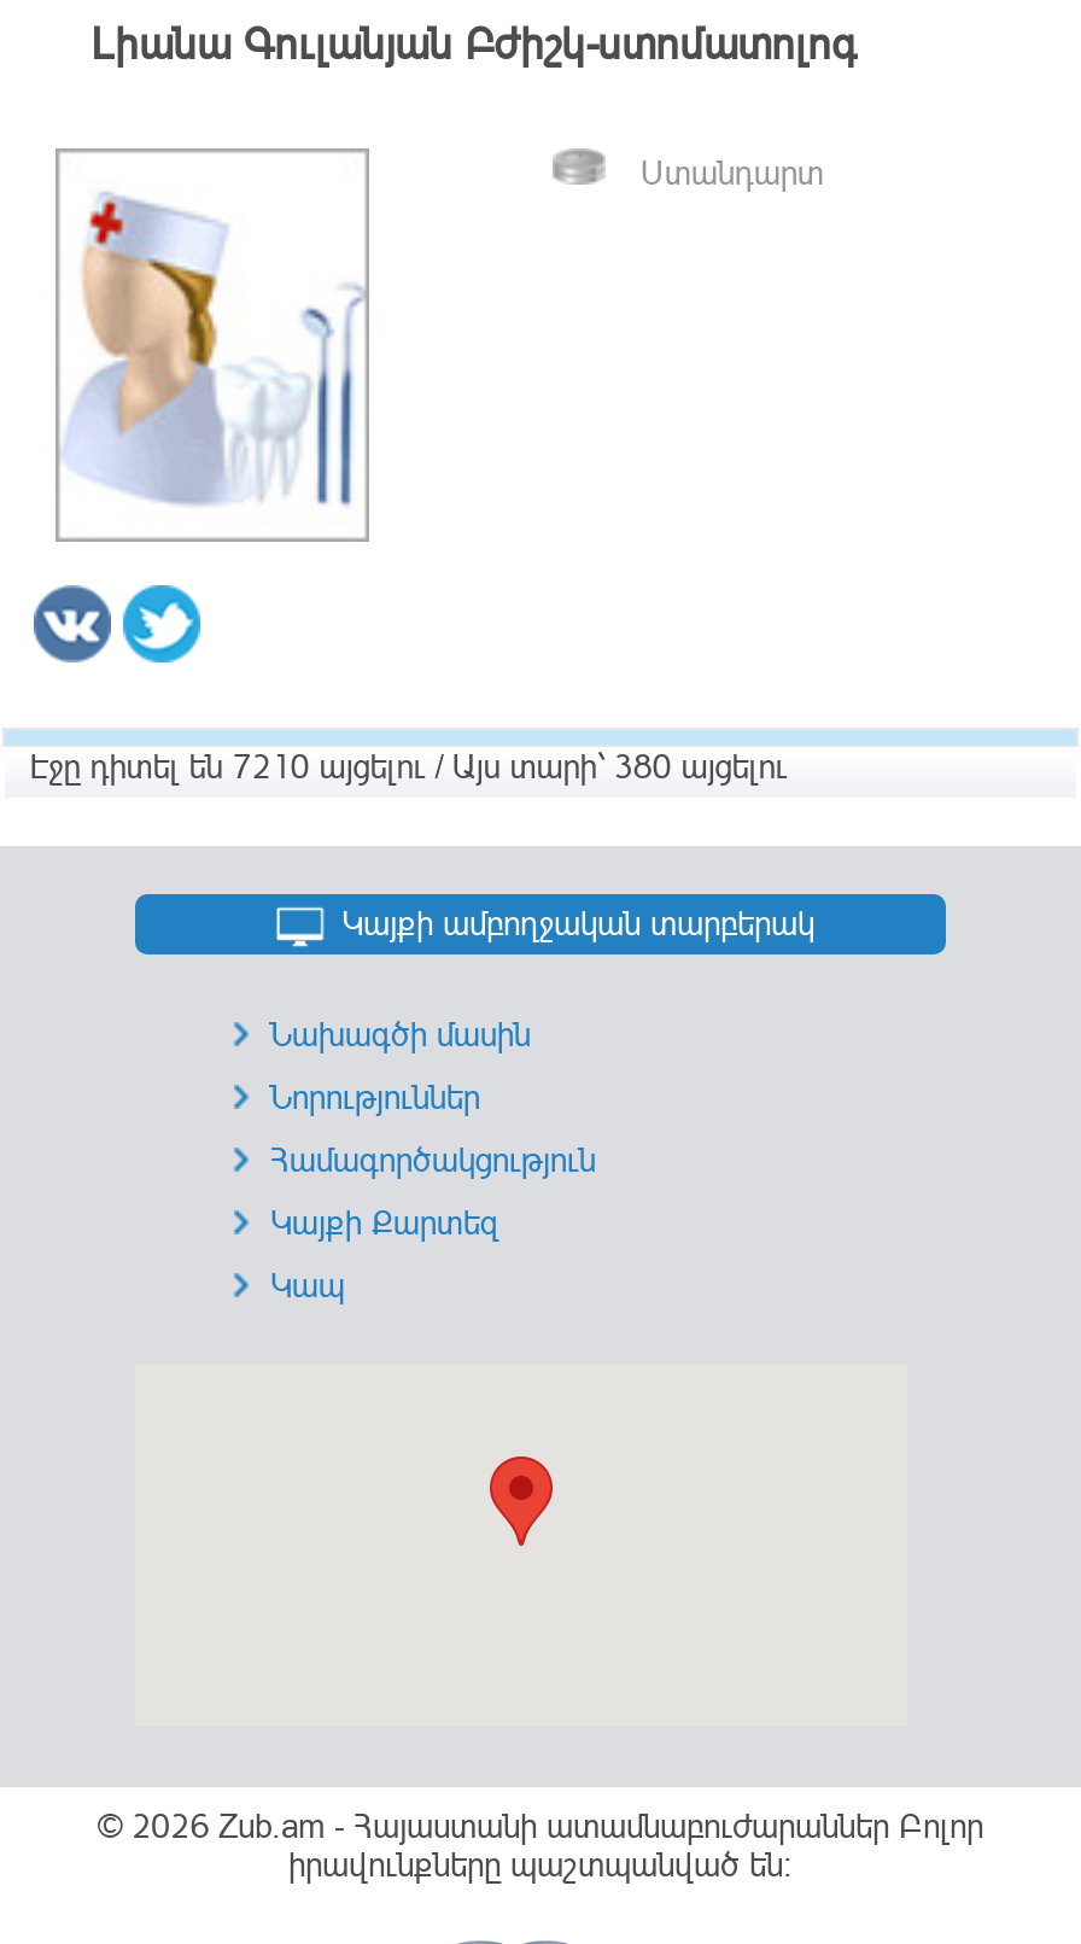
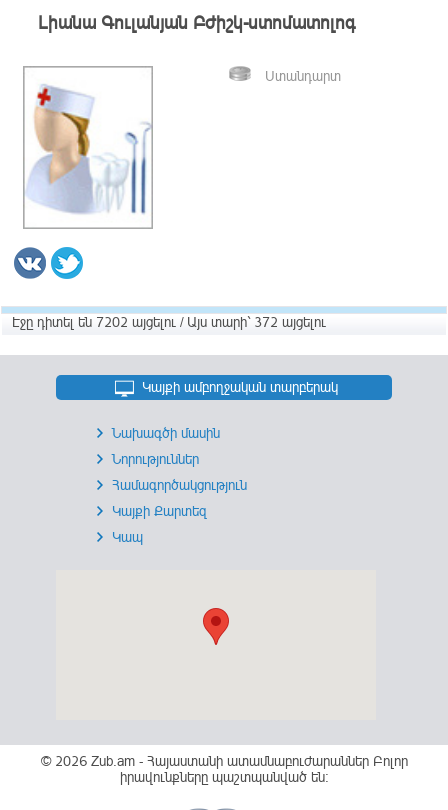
- Էջը դիտել են 7210 այցելու / Այս տարի` 380 այցելու
+ Էջը դիտել են 7202 այցելու / Այս տարի` 372 այցելու
